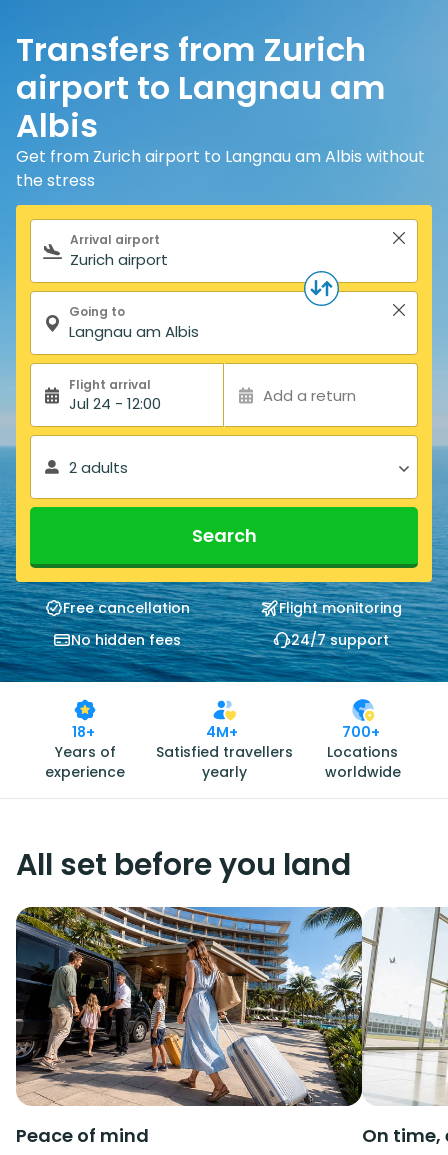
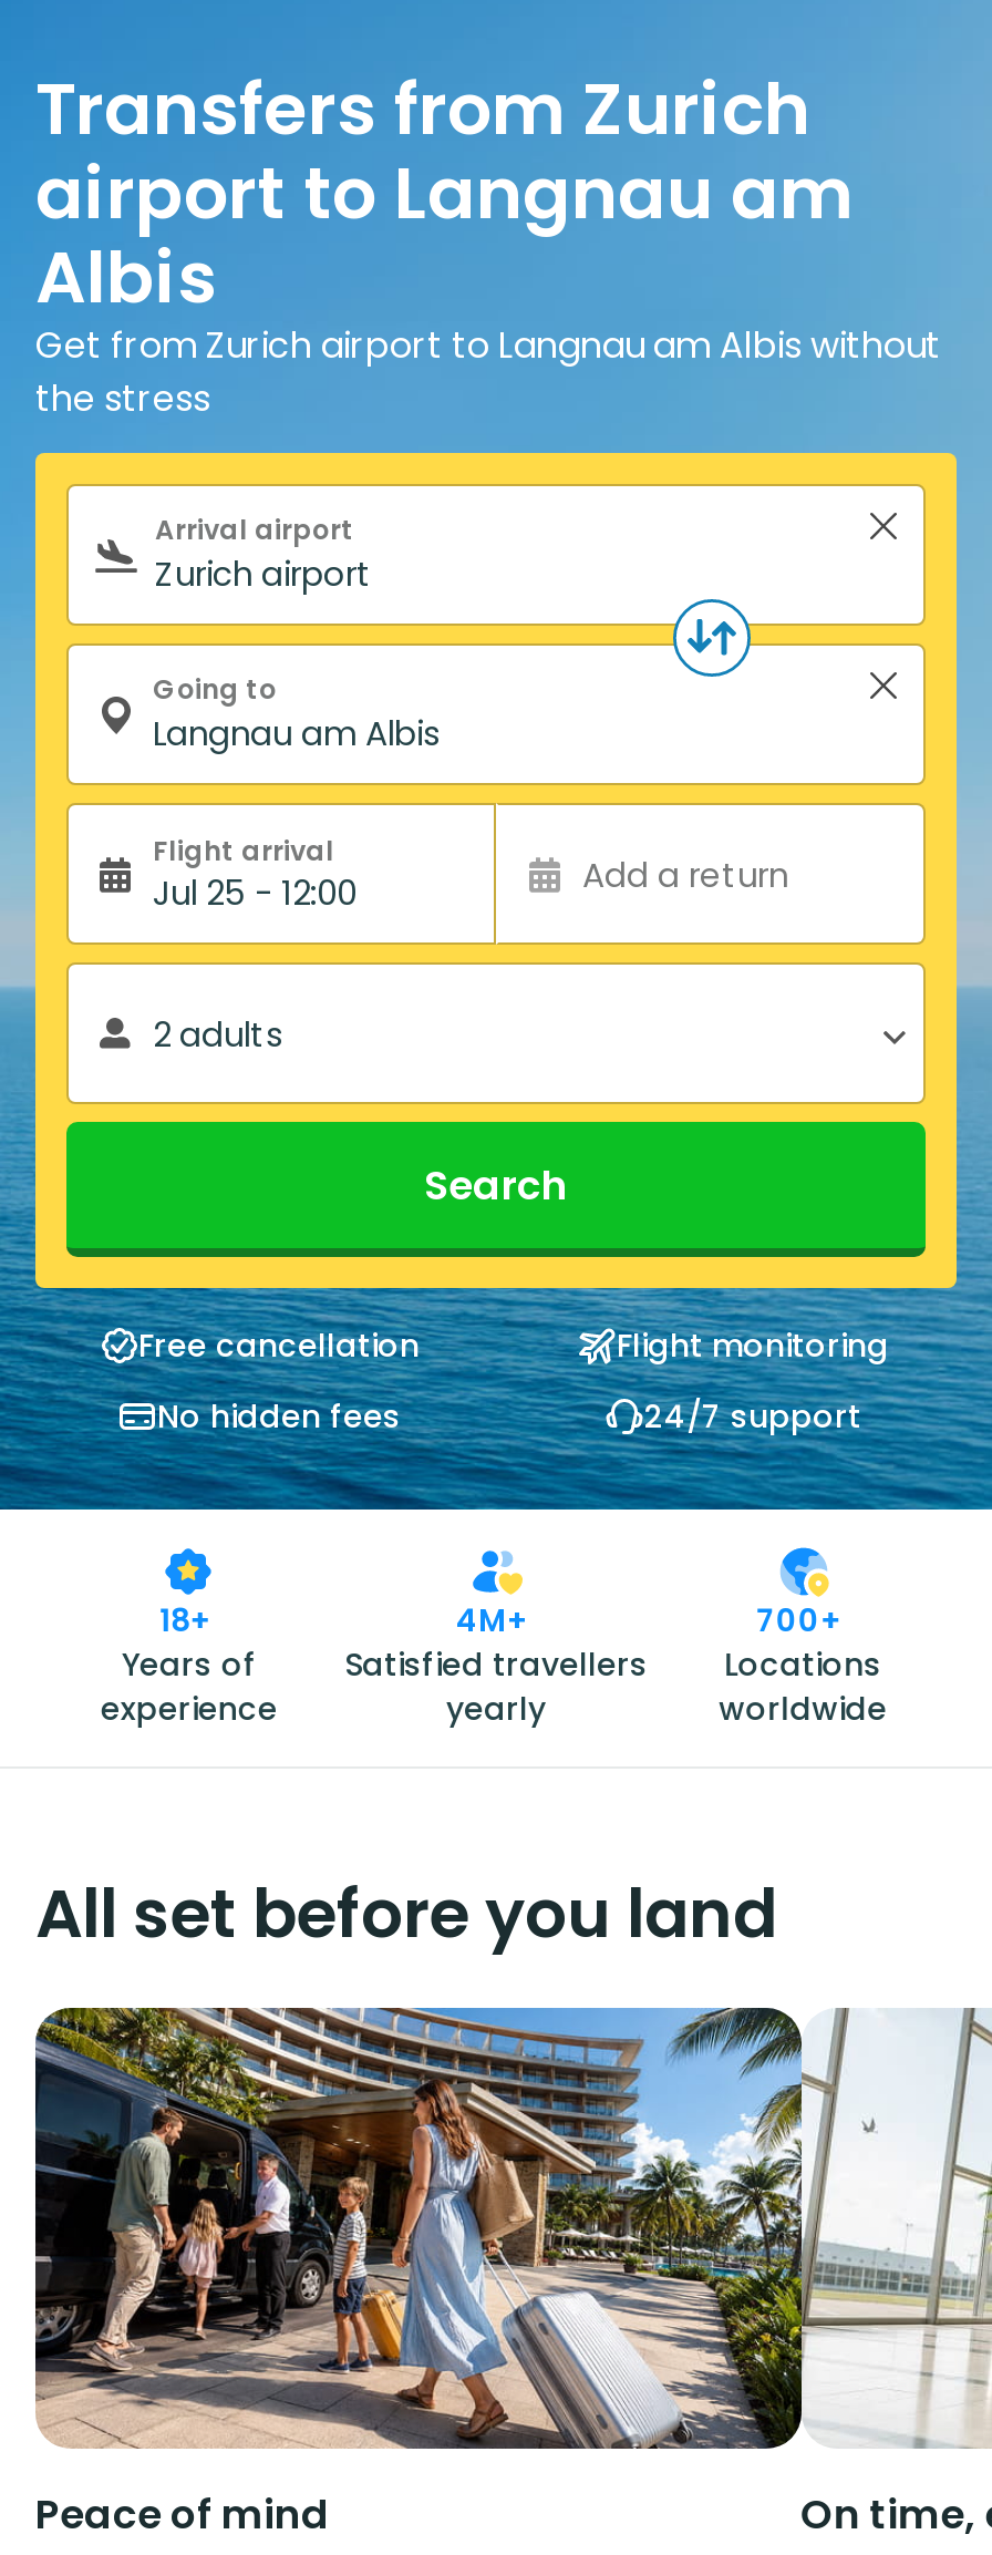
- Jul 24 - 12:00
+ Jul 25 - 12:00
